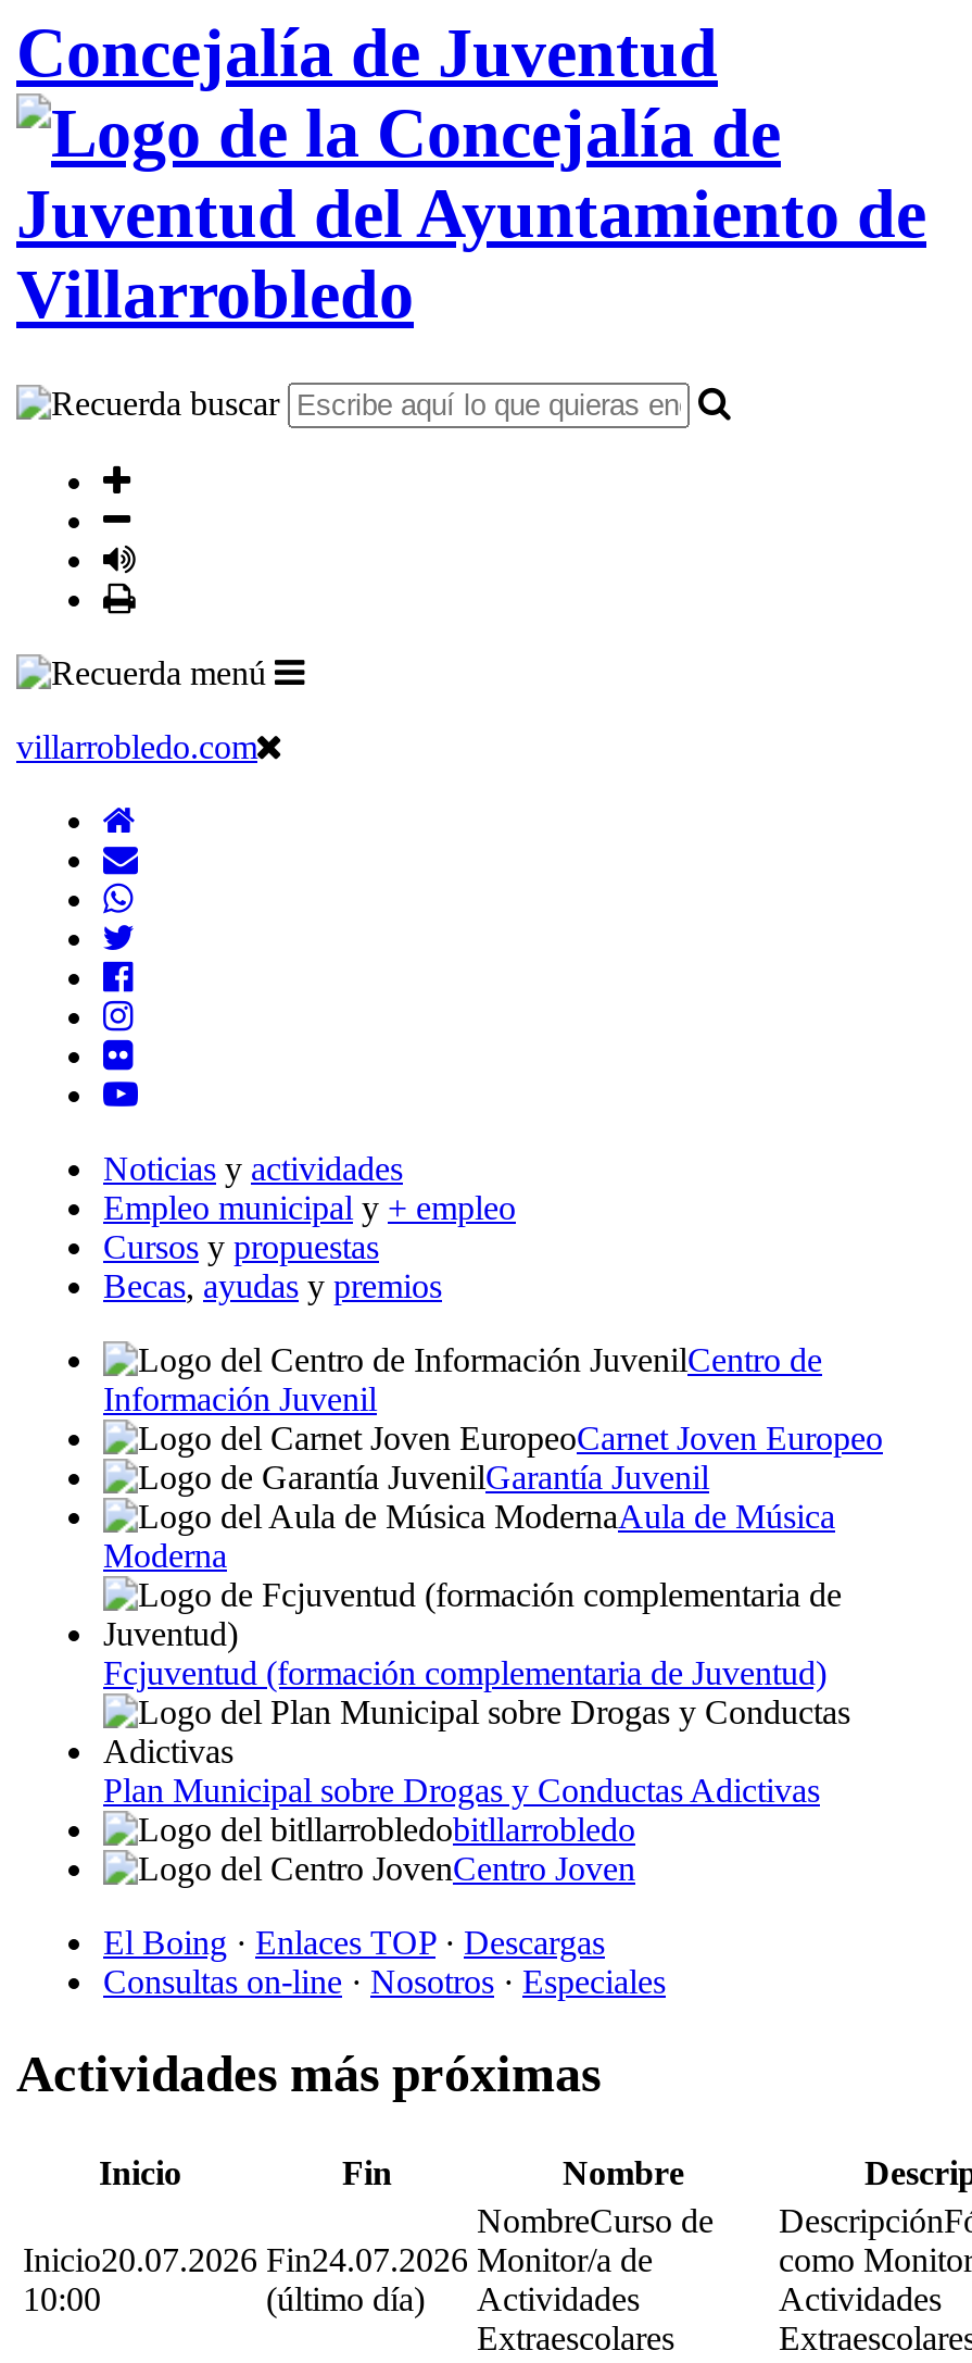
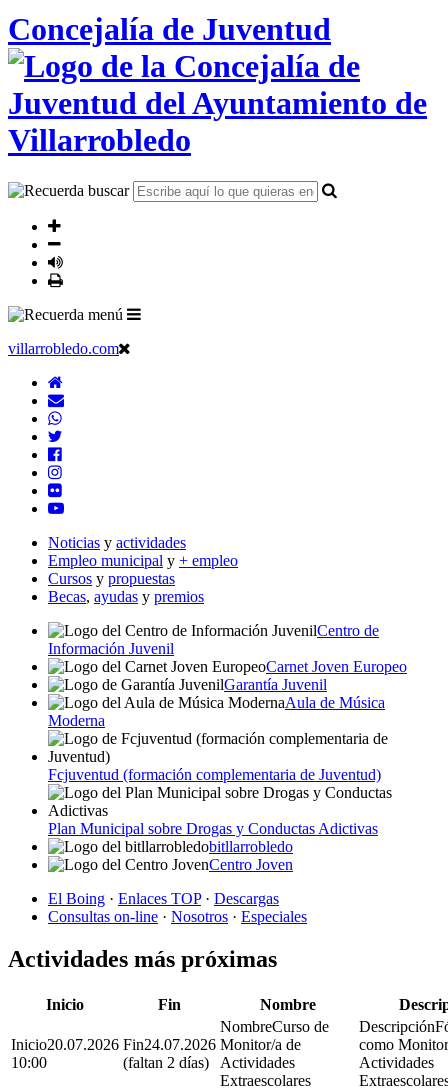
- (último día)
+ (faltan 2 días)
